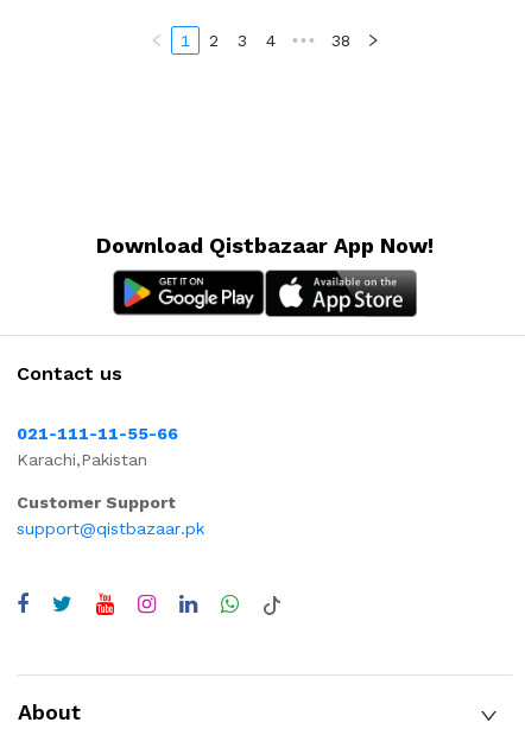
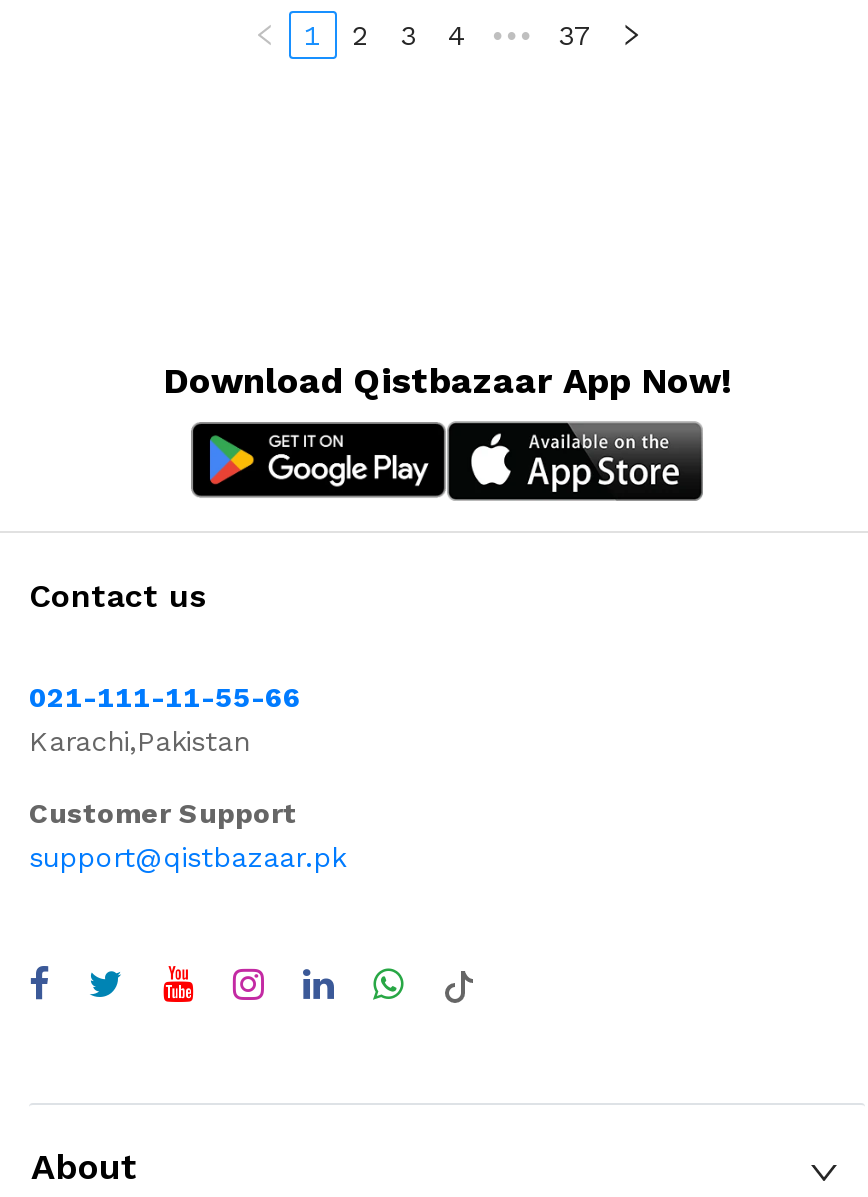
- 38
+ 37
